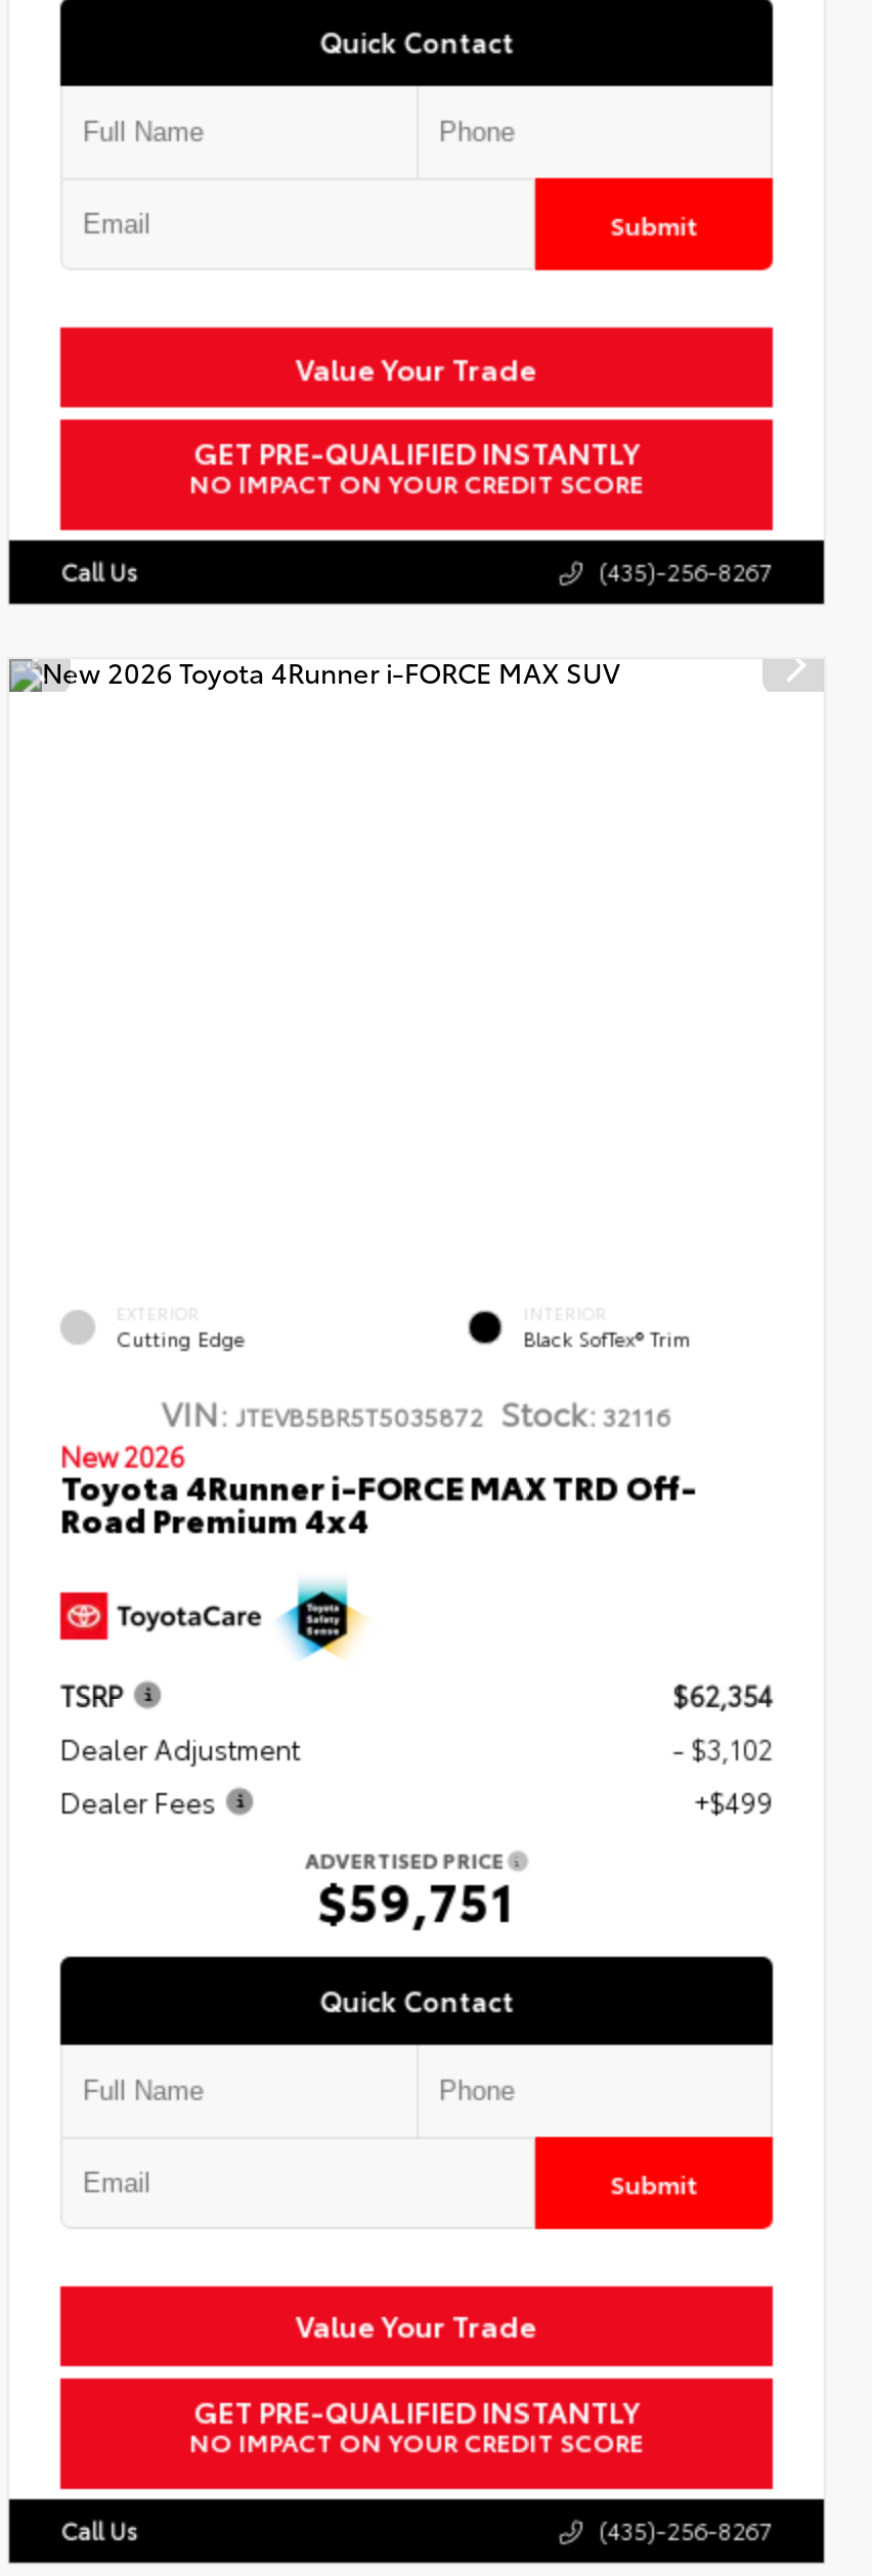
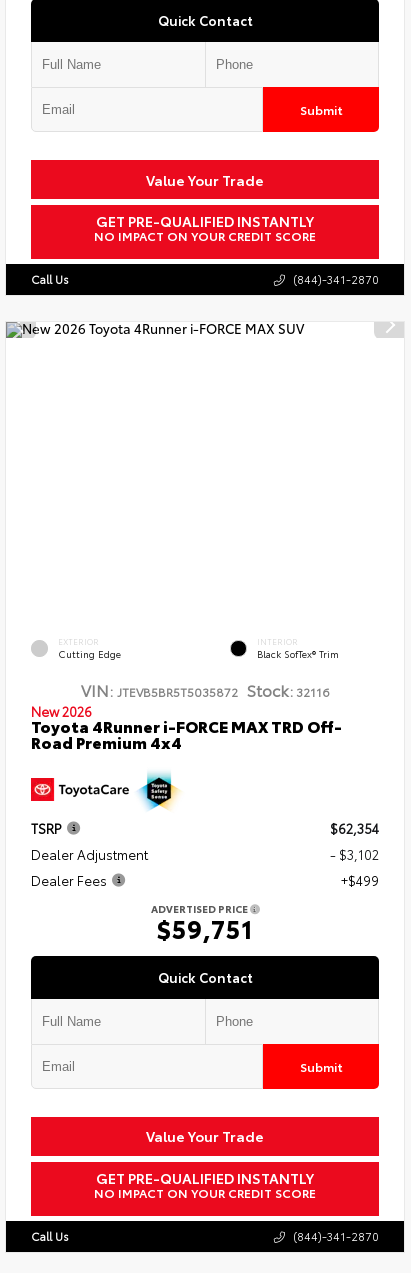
- (435)-256-8267
+ (844)-341-2870

- (435)-256-8267
+ (844)-341-2870
